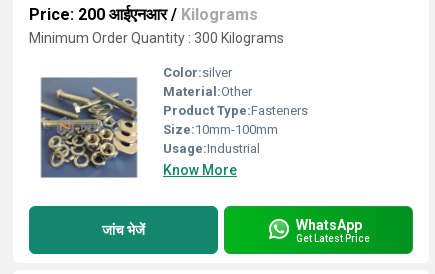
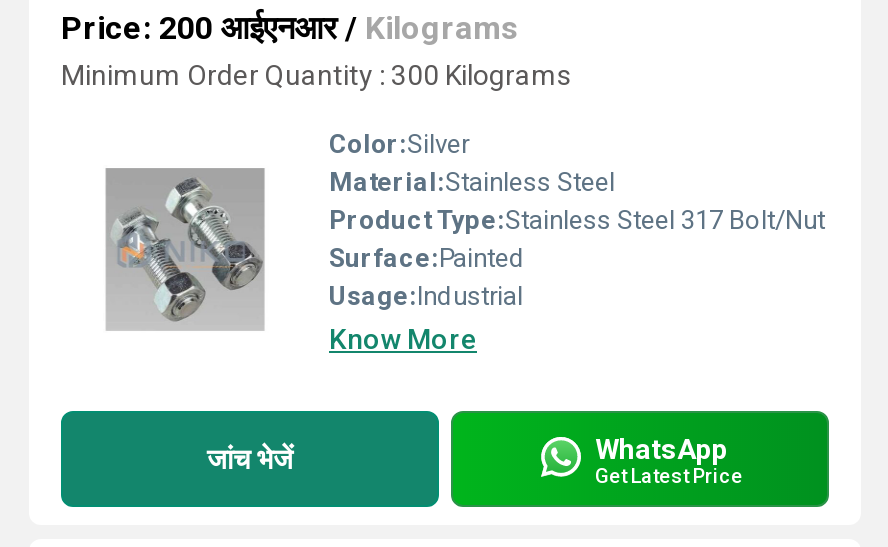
- [image]
- Color:silver
- Material:Other
- Product Type:Fasteners
- Size:10mm-100mm
+ [image]
+ Color:Silver
+ Material:Stainless Steel
+ Product Type:Stainless Steel 317 Bolt/Nut
+ Surface:Painted
